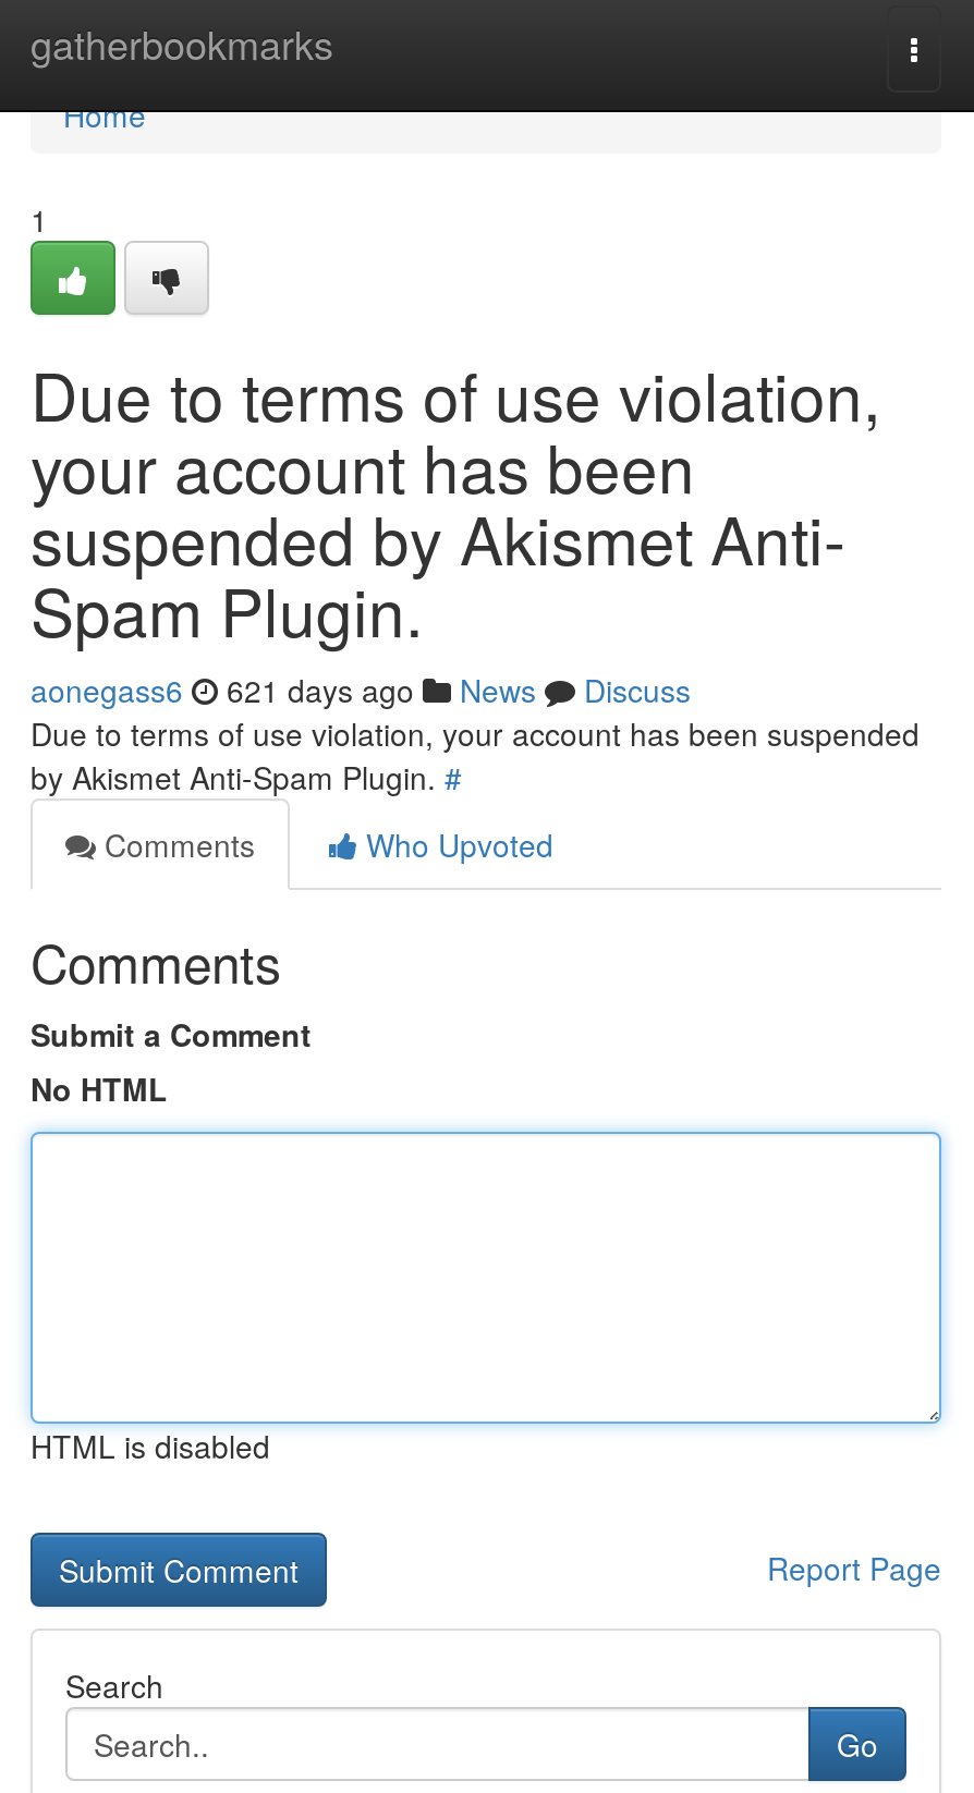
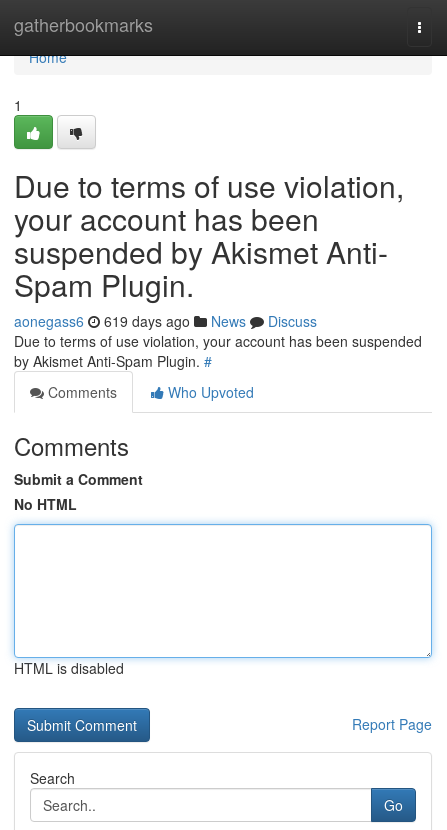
- aonegass6 621 days ago News Discuss
+ aonegass6 619 days ago News Discuss
